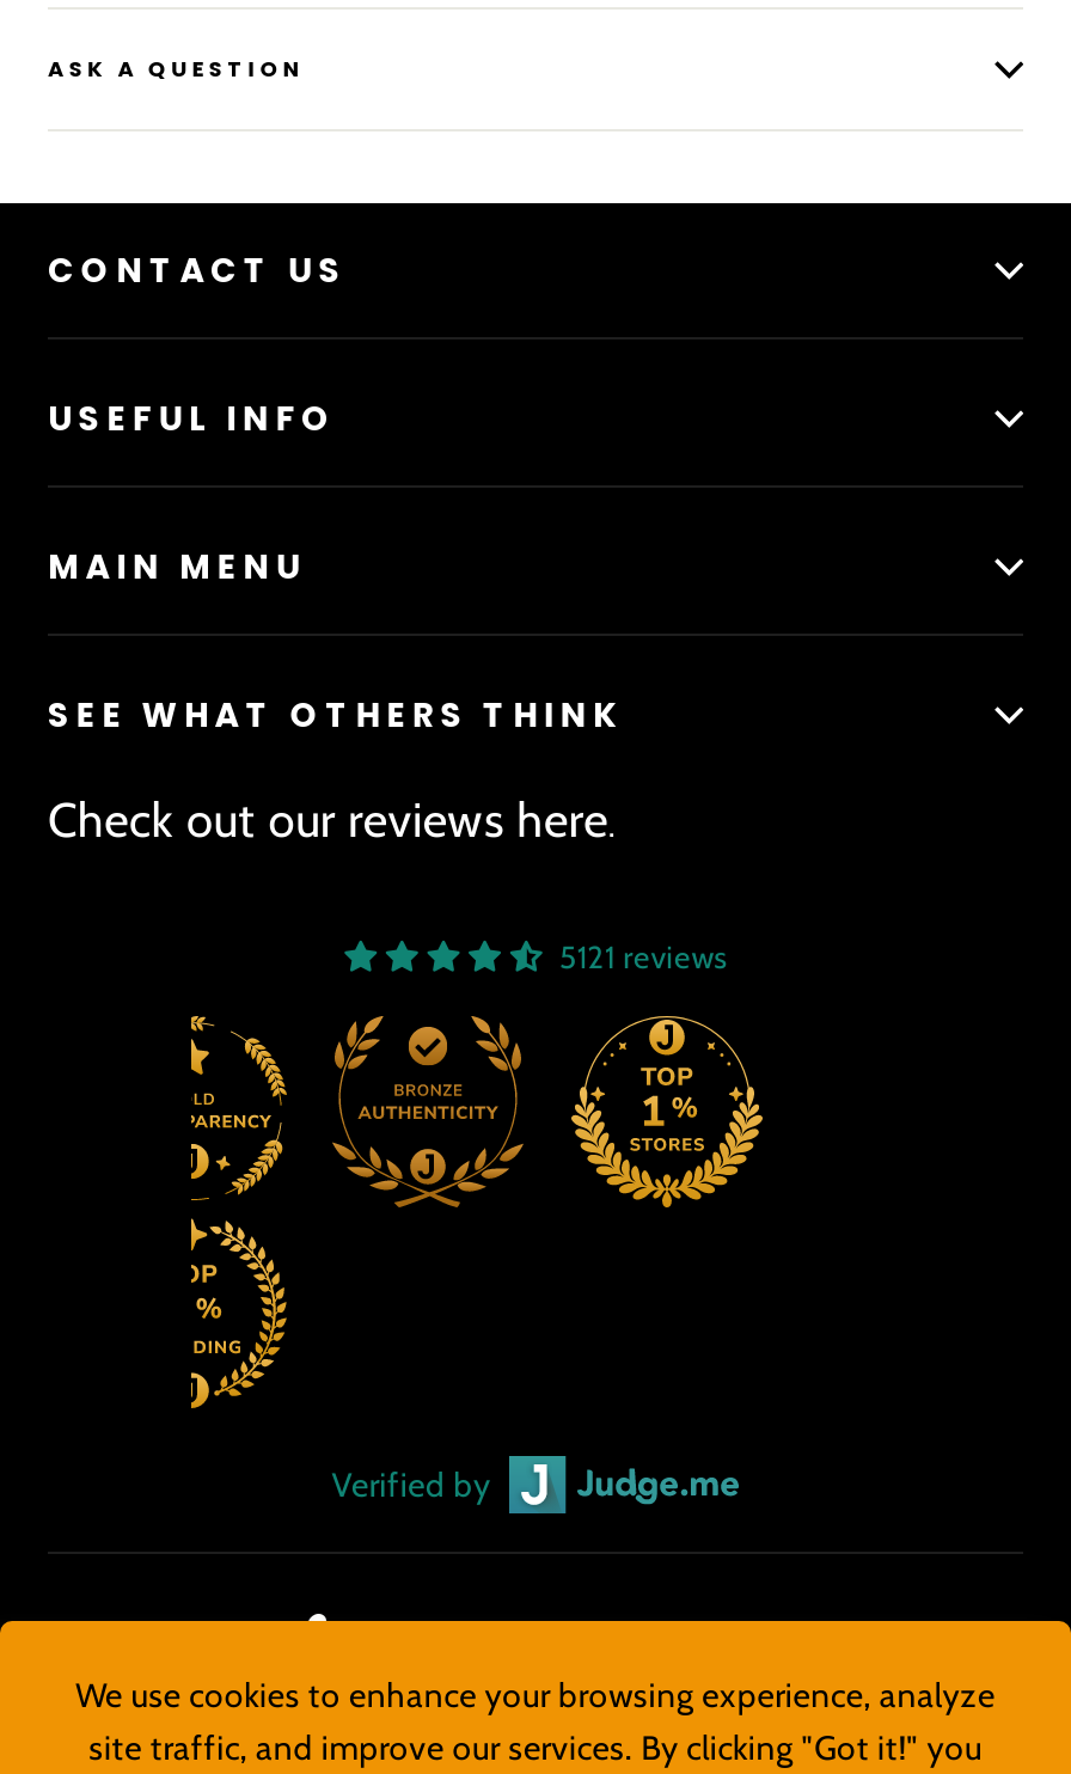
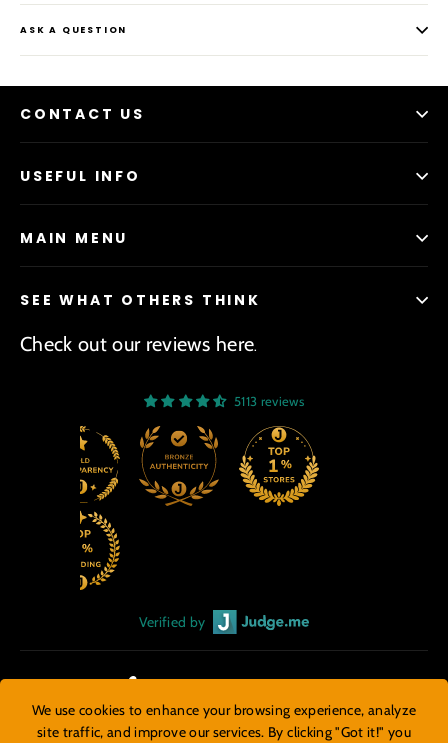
- 5121 reviews
+ 5113 reviews
